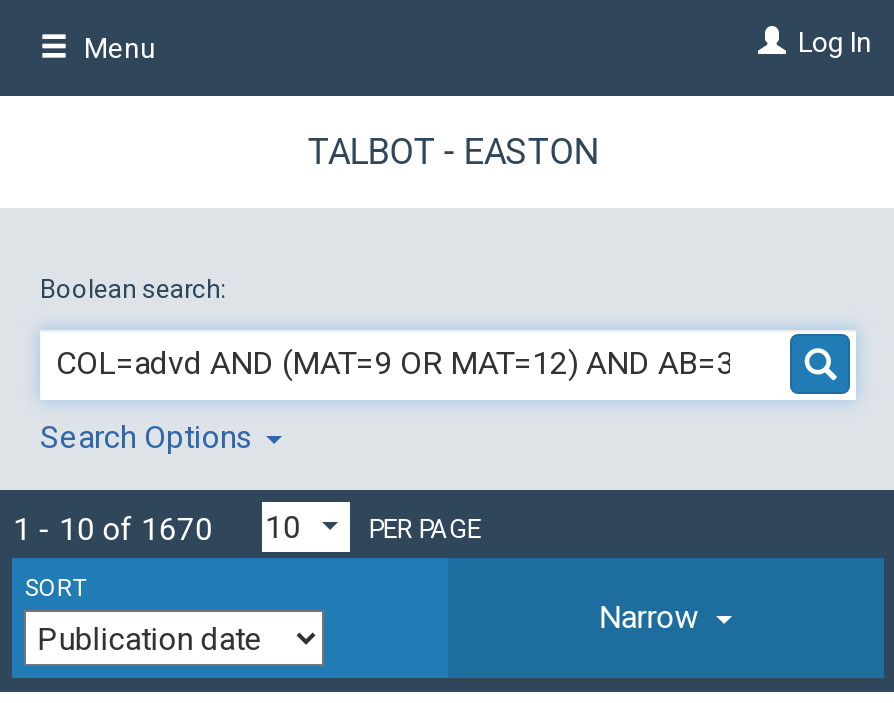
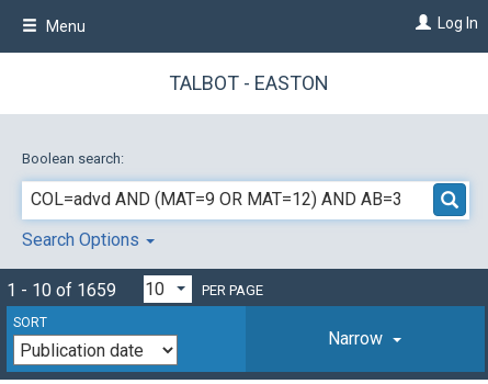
- 1 - 10 of 1670
+ 1 - 10 of 1659
